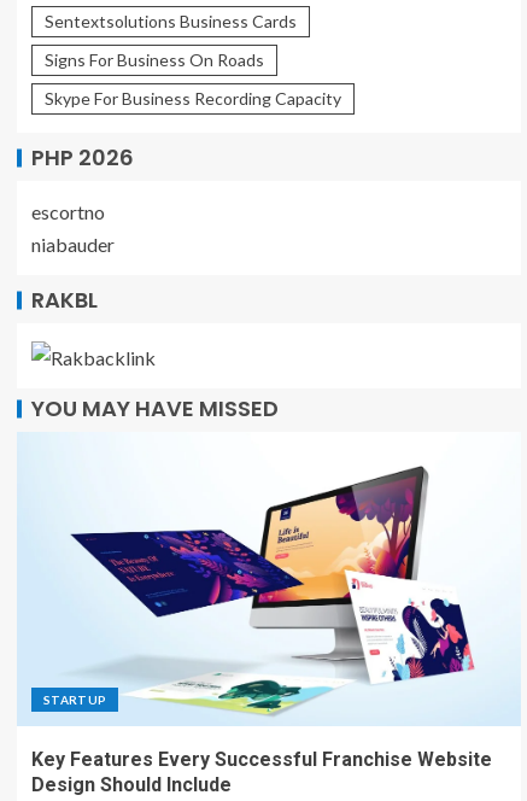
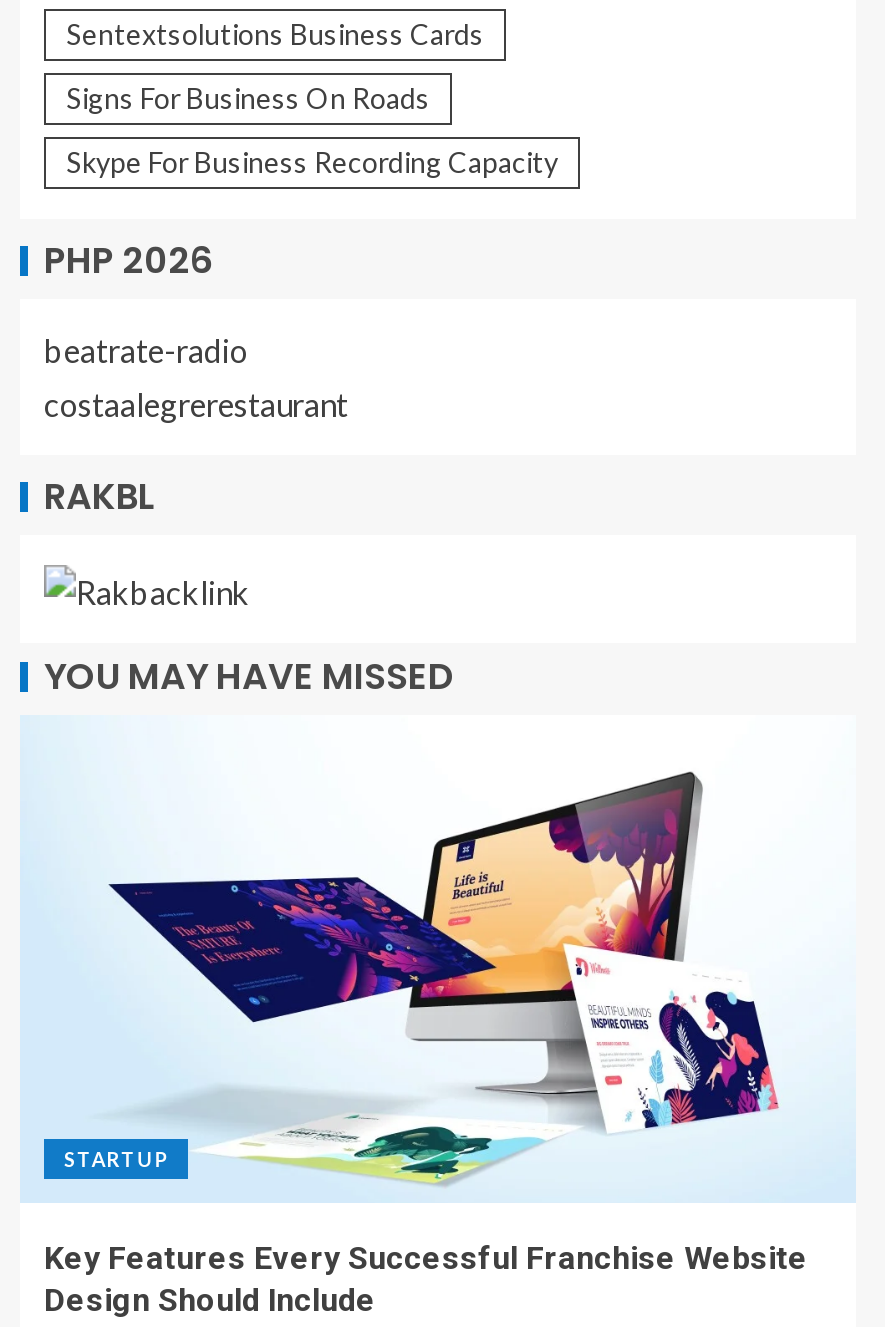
- escortno
- niabauder
+ beatrate-radio
+ costaalegrerestaurant
